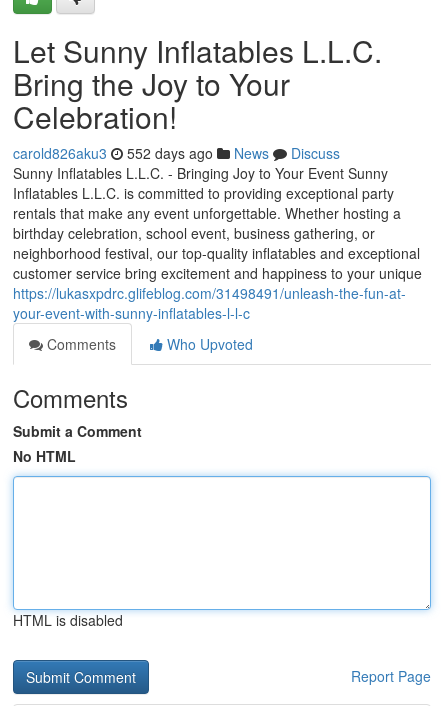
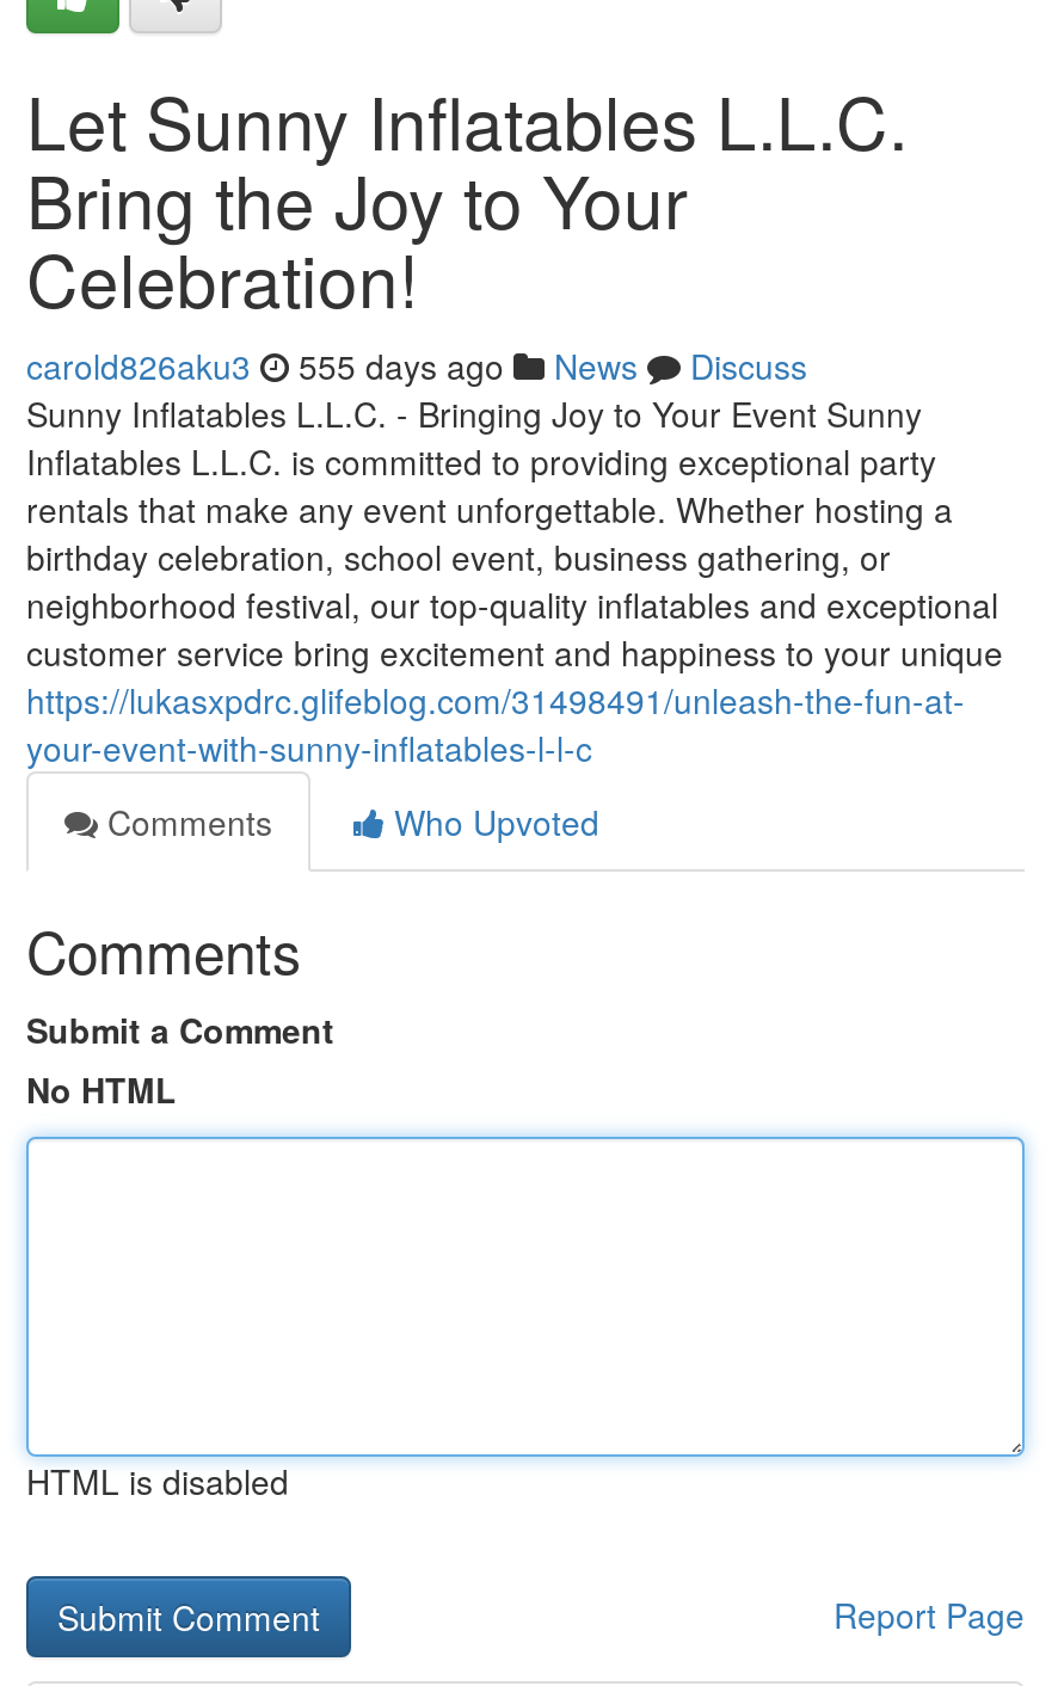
- carold826aku3 552 days ago News Discuss
+ carold826aku3 555 days ago News Discuss
